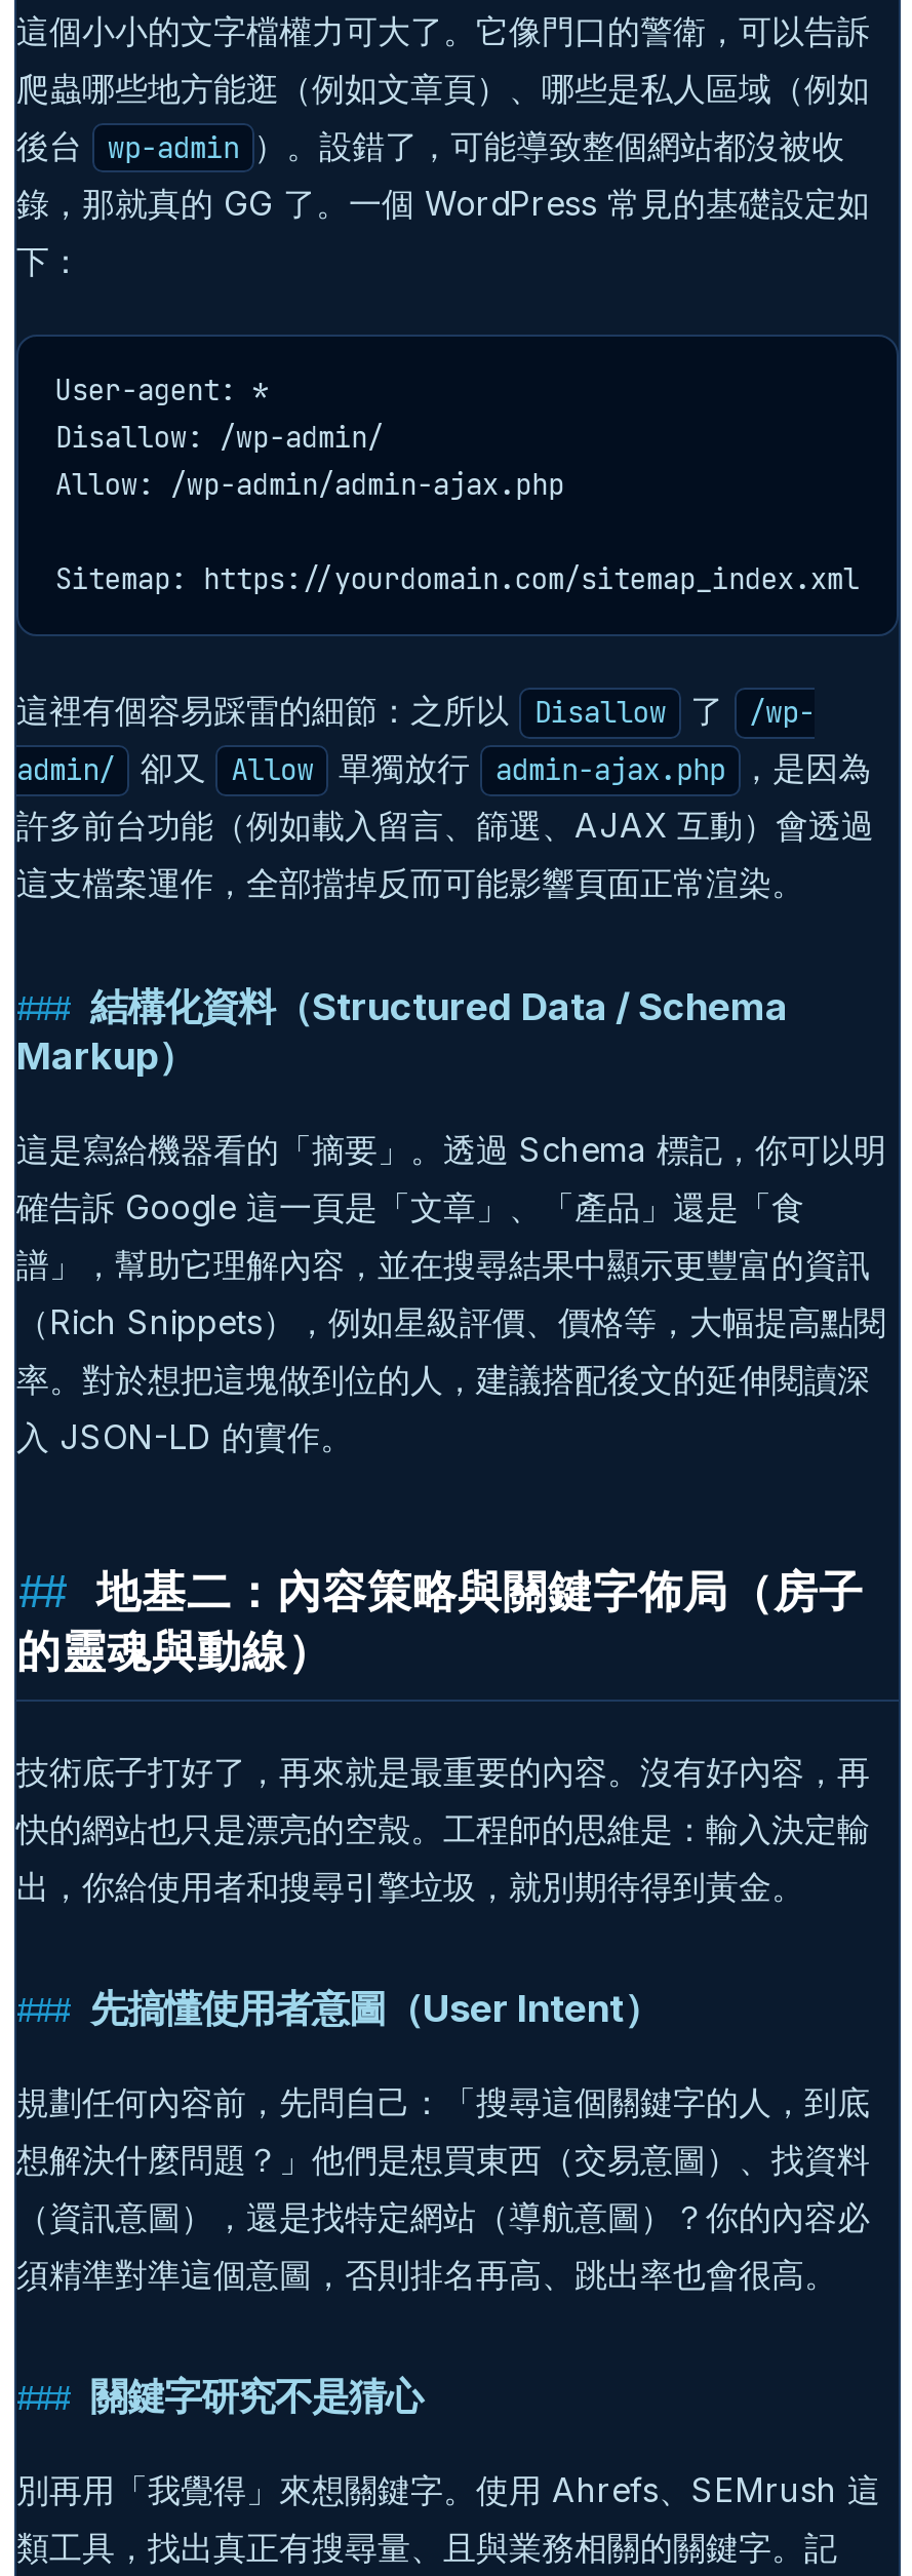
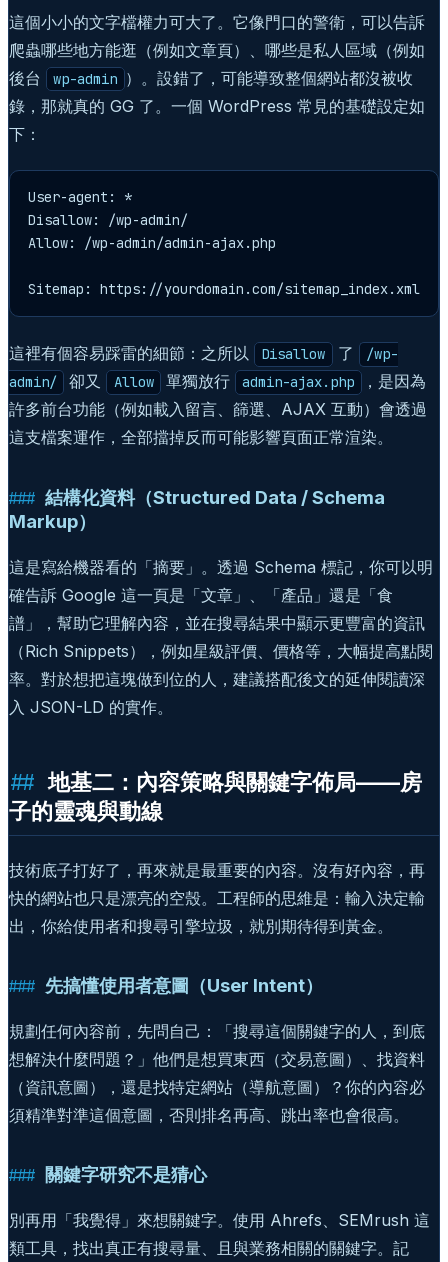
- 地基二：內容策略與關鍵字佈局（房子
- 的靈魂與動線）
+ 地基二：內容策略與關鍵字佈局——房
+ 子的靈魂與動線
